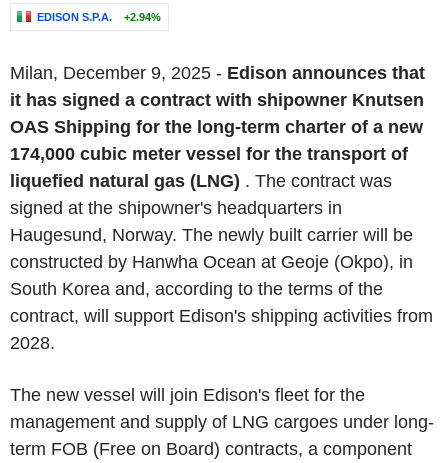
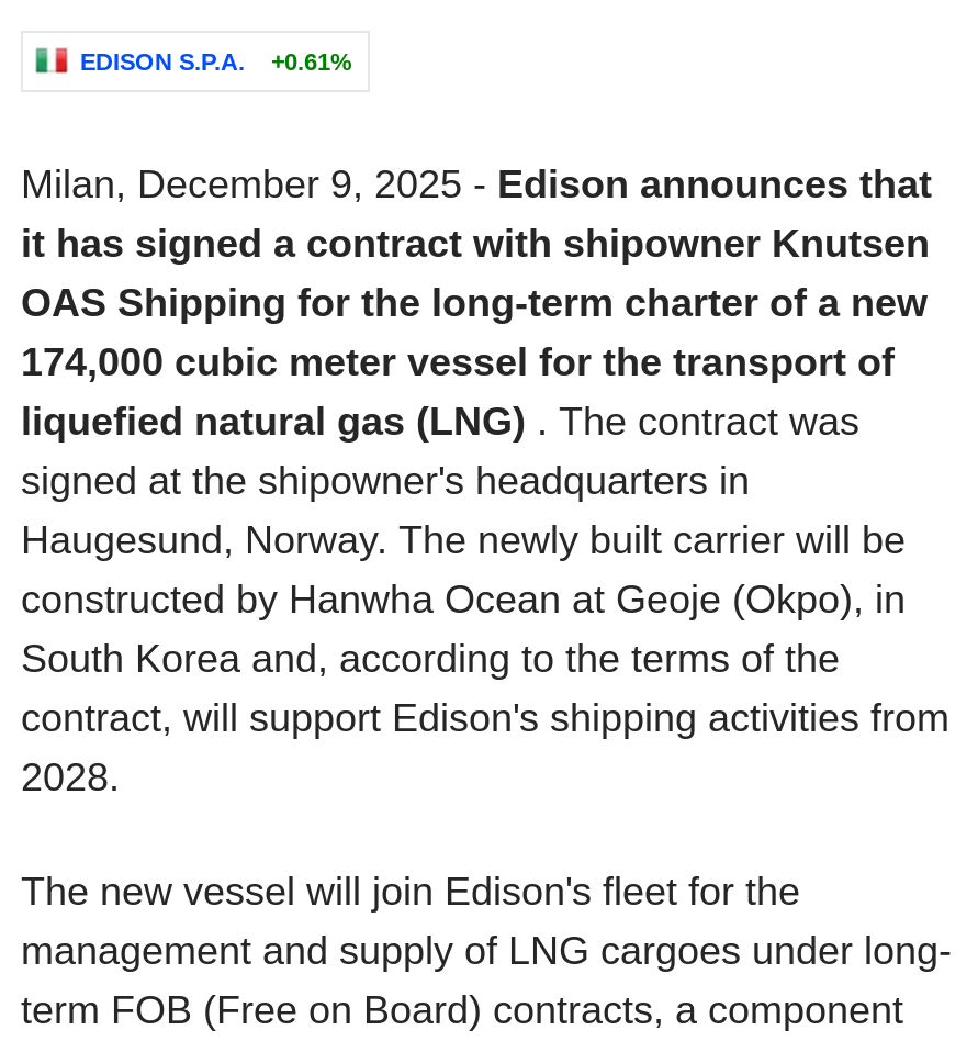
- EDISON S.P.A. +2.94%
+ EDISON S.P.A. +0.61%
